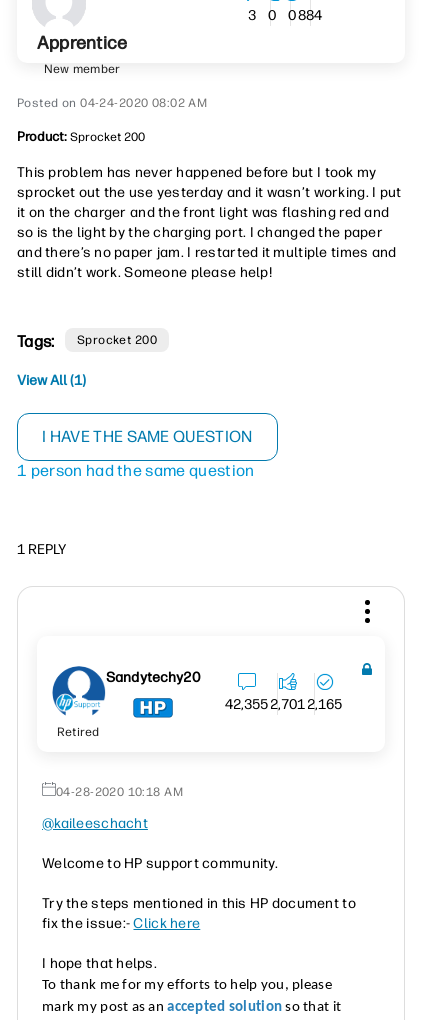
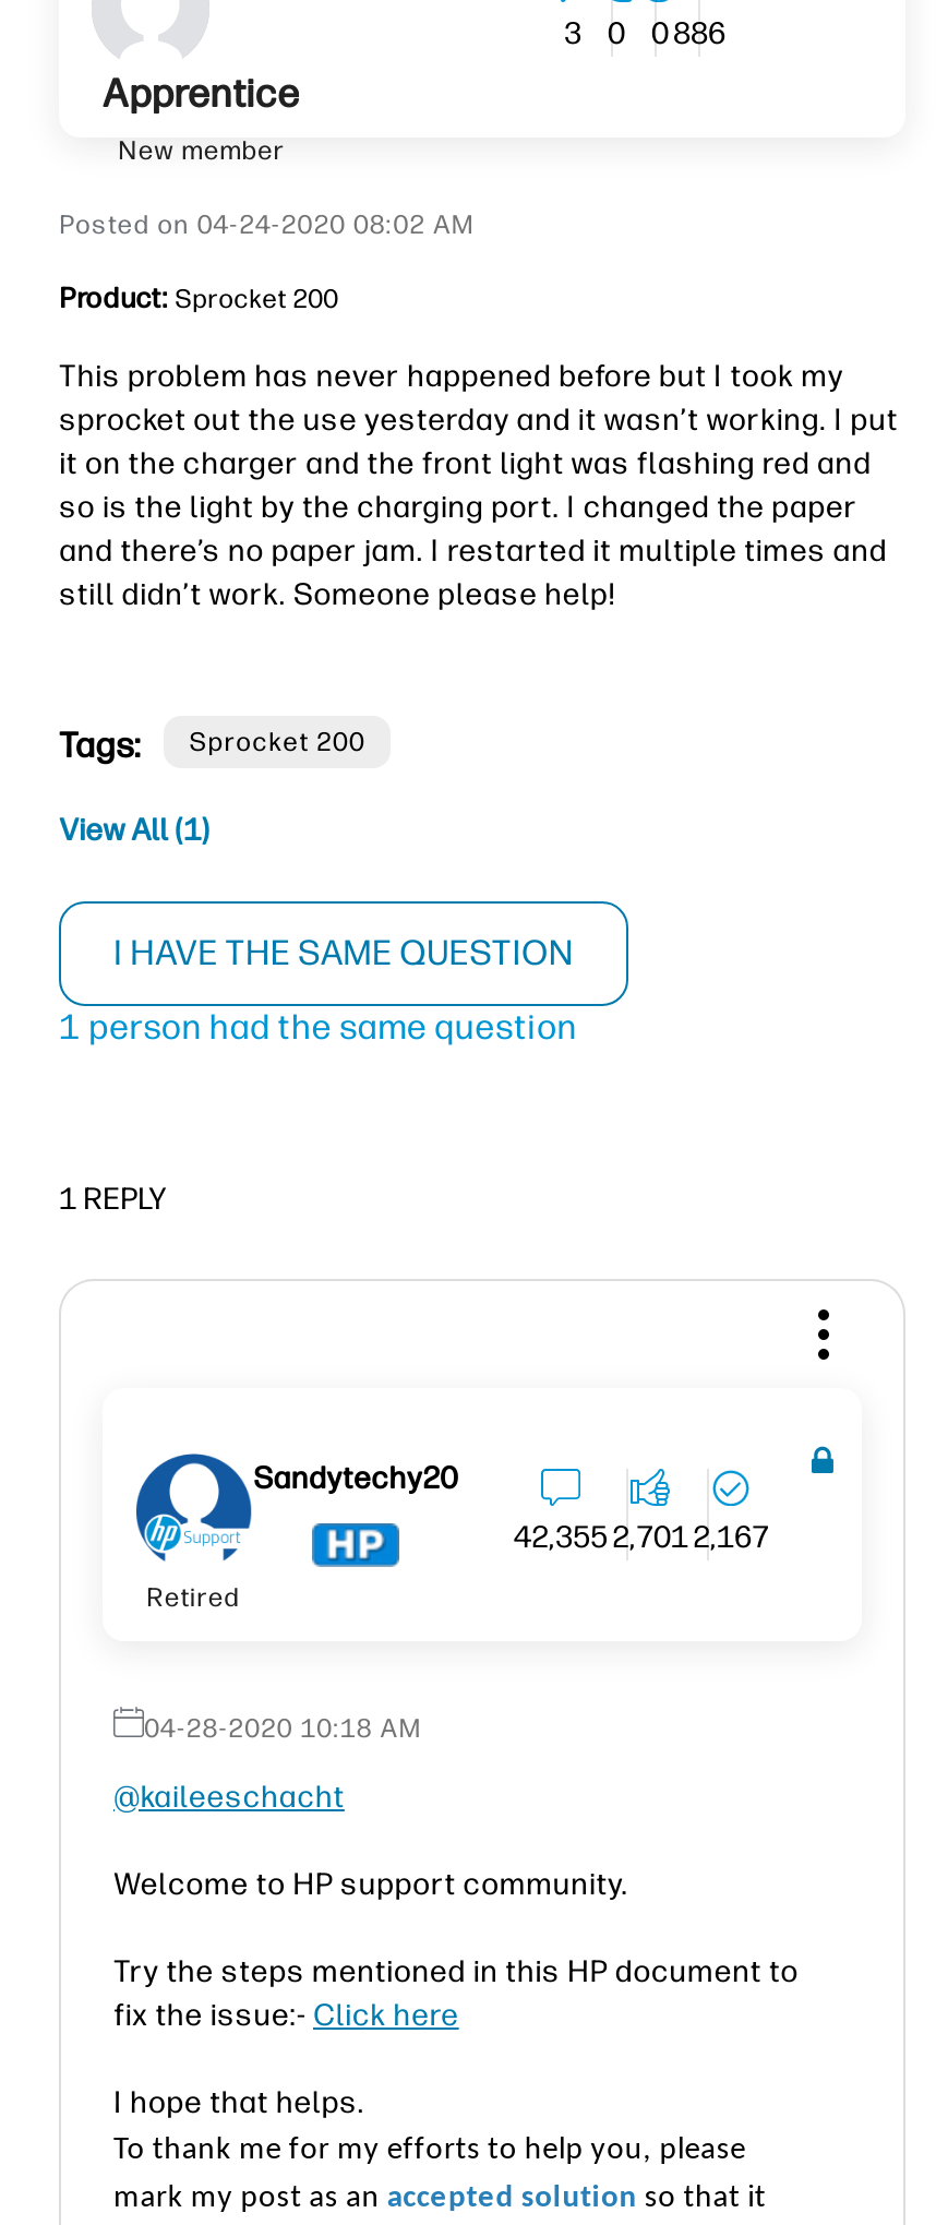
- 3 0 0 884
+ 3 0 0 886

- 42,355 2,701 2,165
+ 42,355 2,701 2,167
